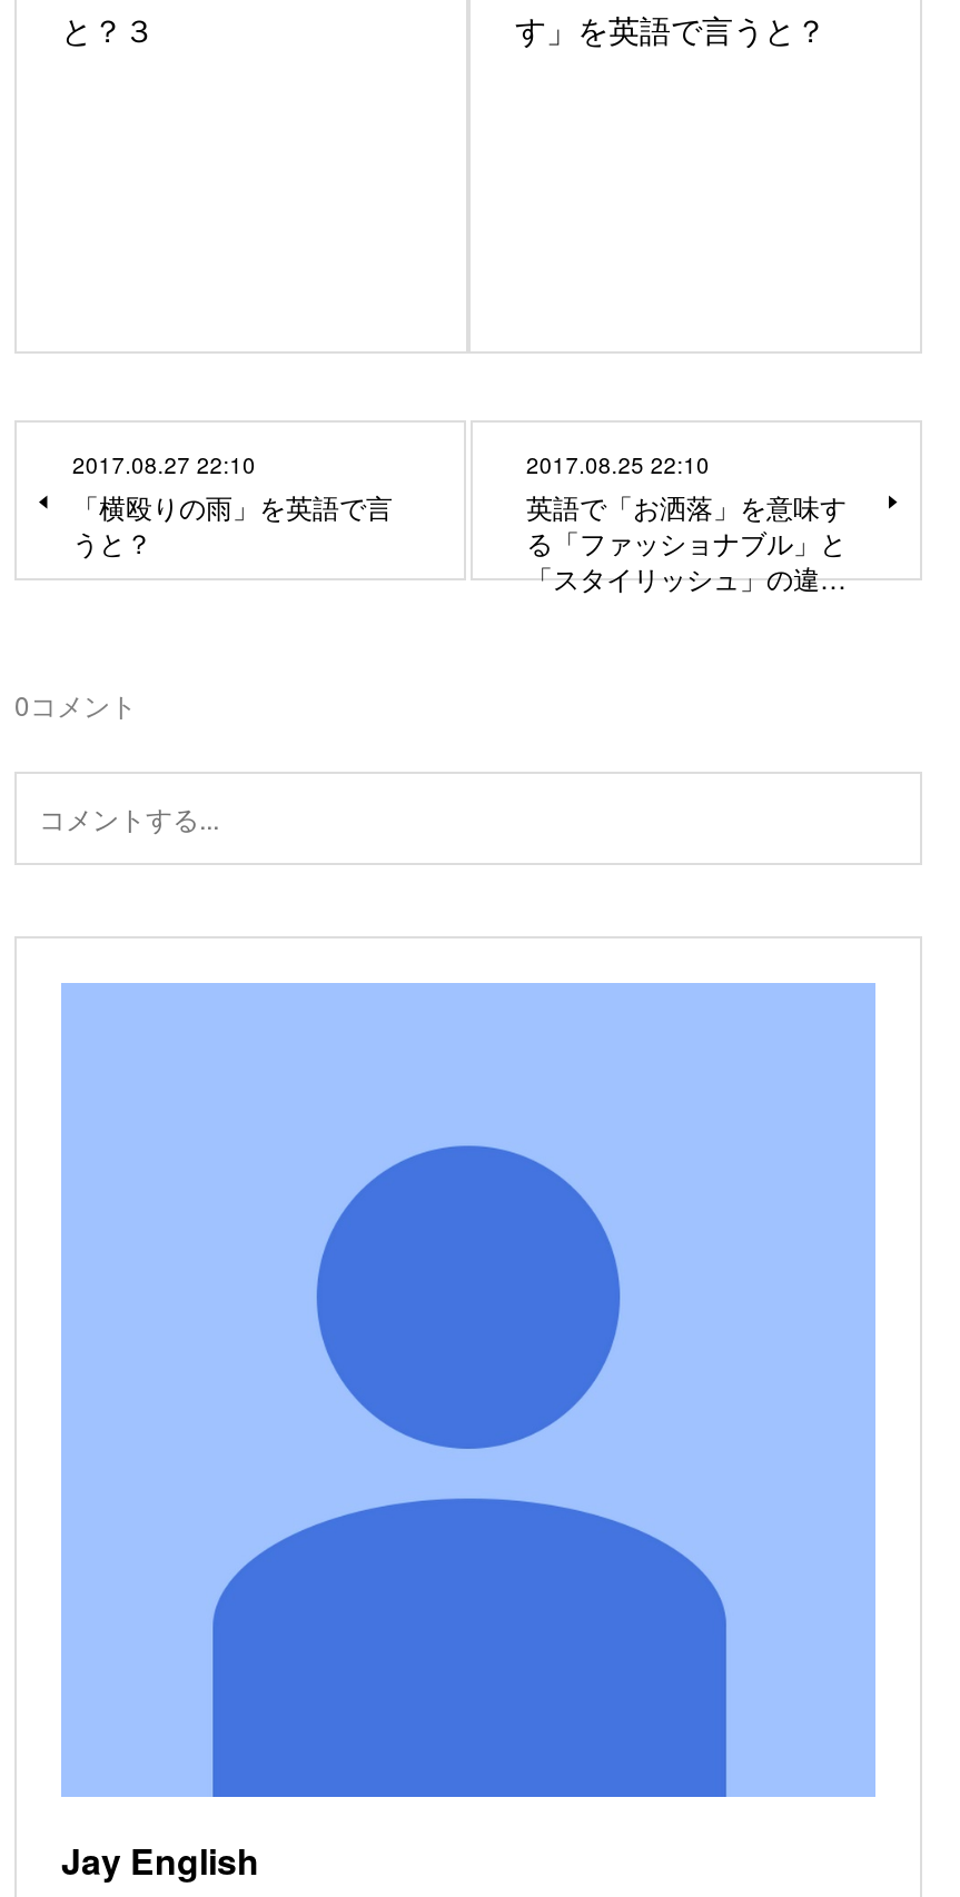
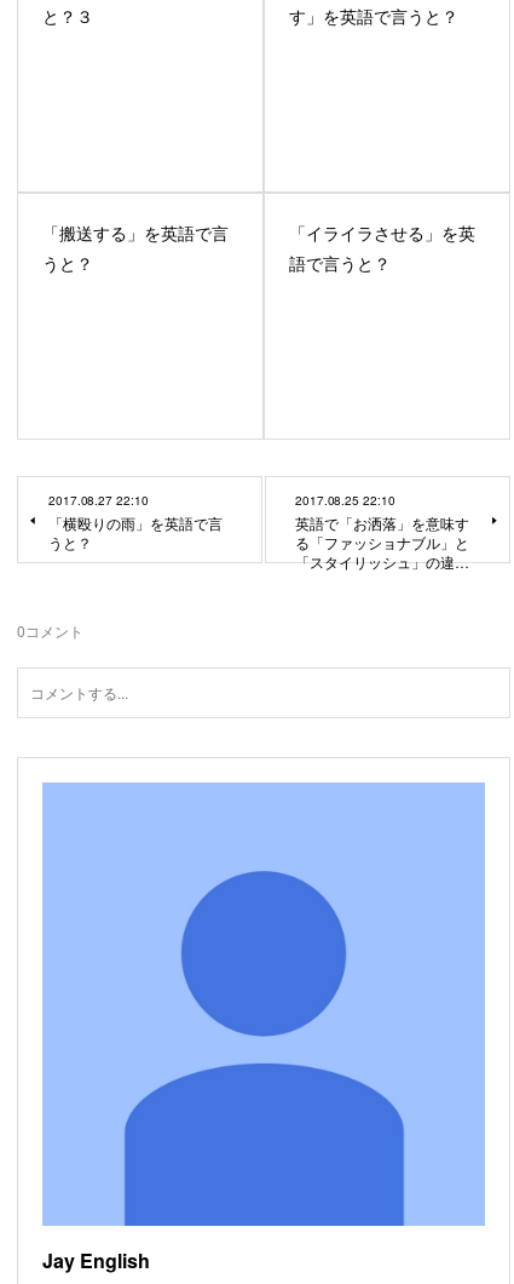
+ 「搬送する」を英語で言
+ うと？

+ 「イライラさせる」を英
+ 語で言うと？
